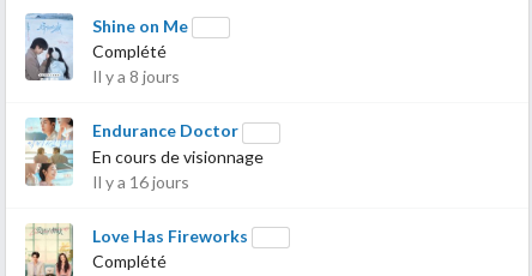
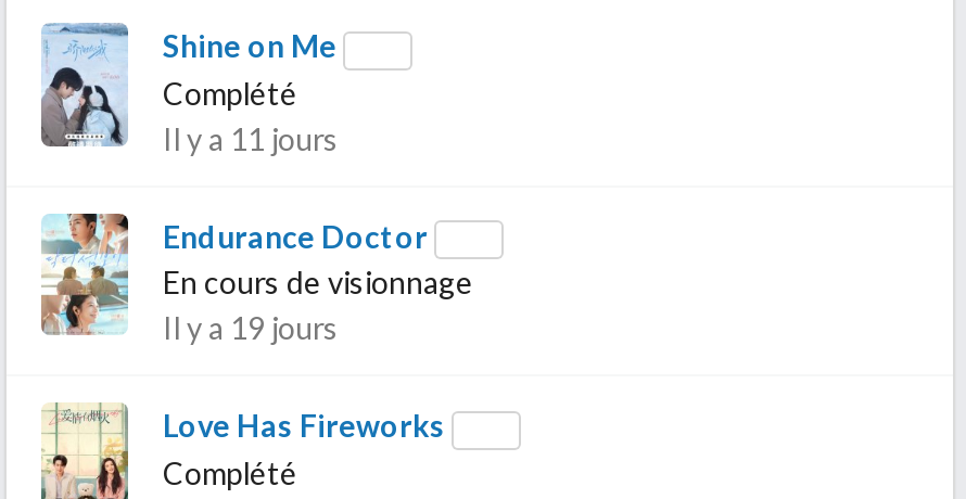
- Il y a 8 jours
+ Il y a 11 jours

- Il y a 16 jours
+ Il y a 19 jours
